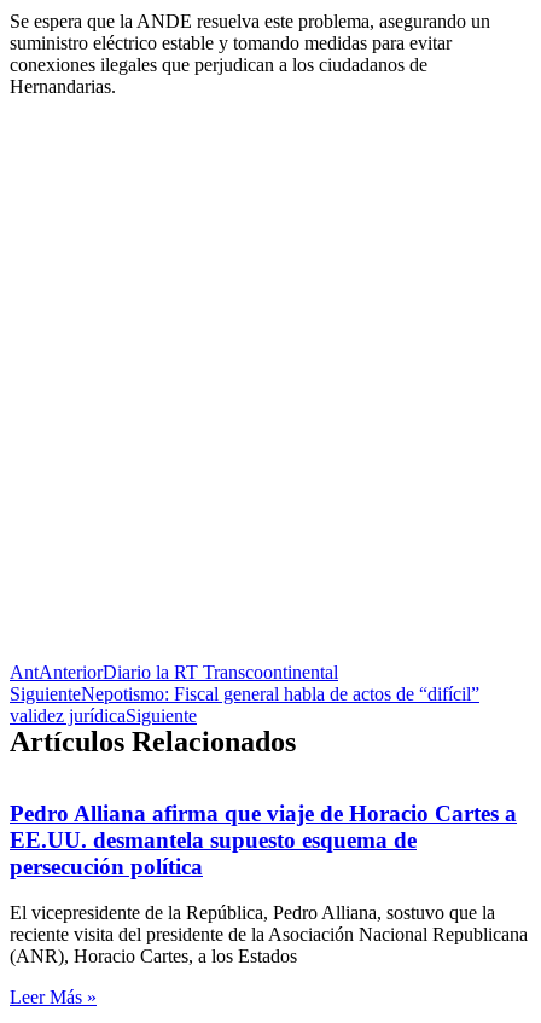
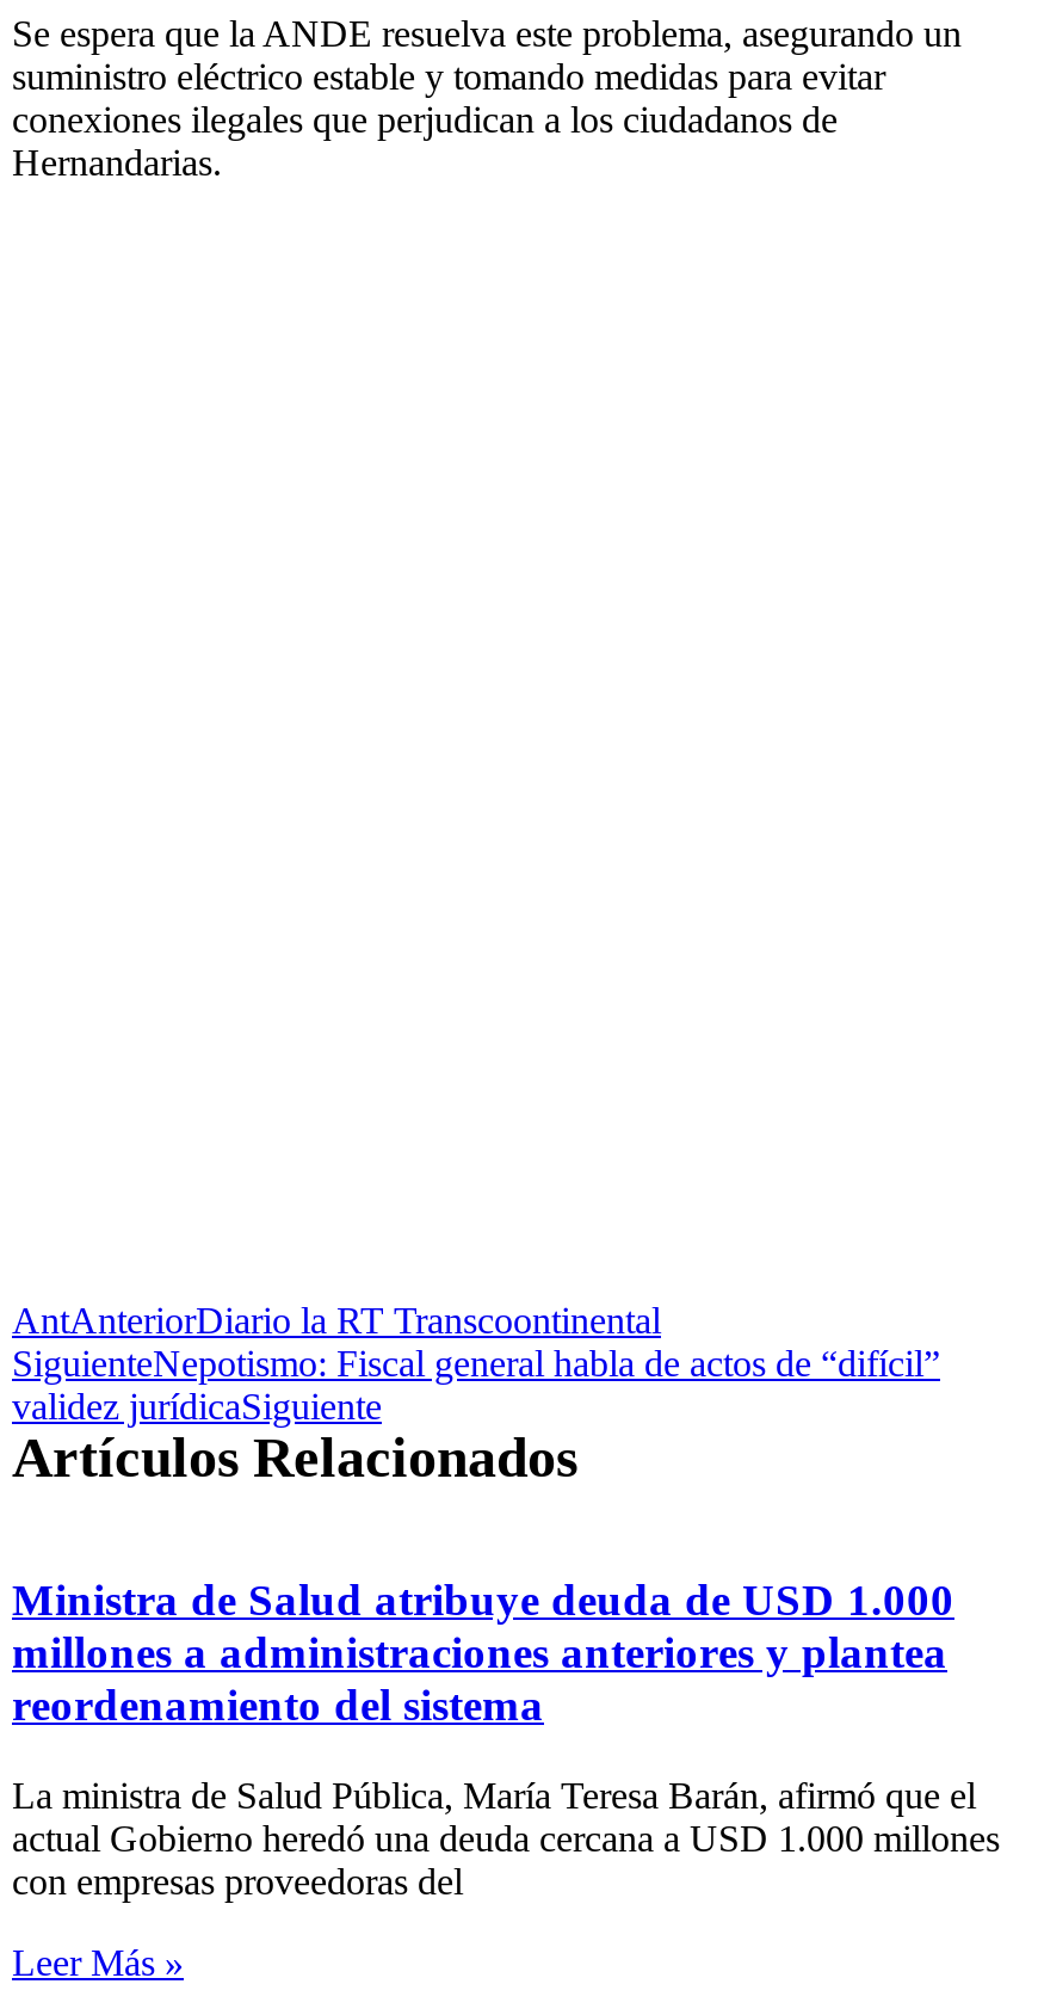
- Pedro Alliana afirma que viaje de Horacio Cartes a
- EE.UU. desmantela supuesto esquema de
- persecución política
+ Ministra de Salud atribuye deuda de USD 1.000
+ millones a administraciones anteriores y plantea
+ reordenamiento del sistema

- El vicepresidente de la República, Pedro Alliana, sostuvo que la
- reciente visita del presidente de la Asociación Nacional Republicana
- (ANR), Horacio Cartes, a los Estados
+ La ministra de Salud Pública, María Teresa Barán, afirmó que el
+ actual Gobierno heredó una deuda cercana a USD 1.000 millones
+ con empresas proveedoras del
